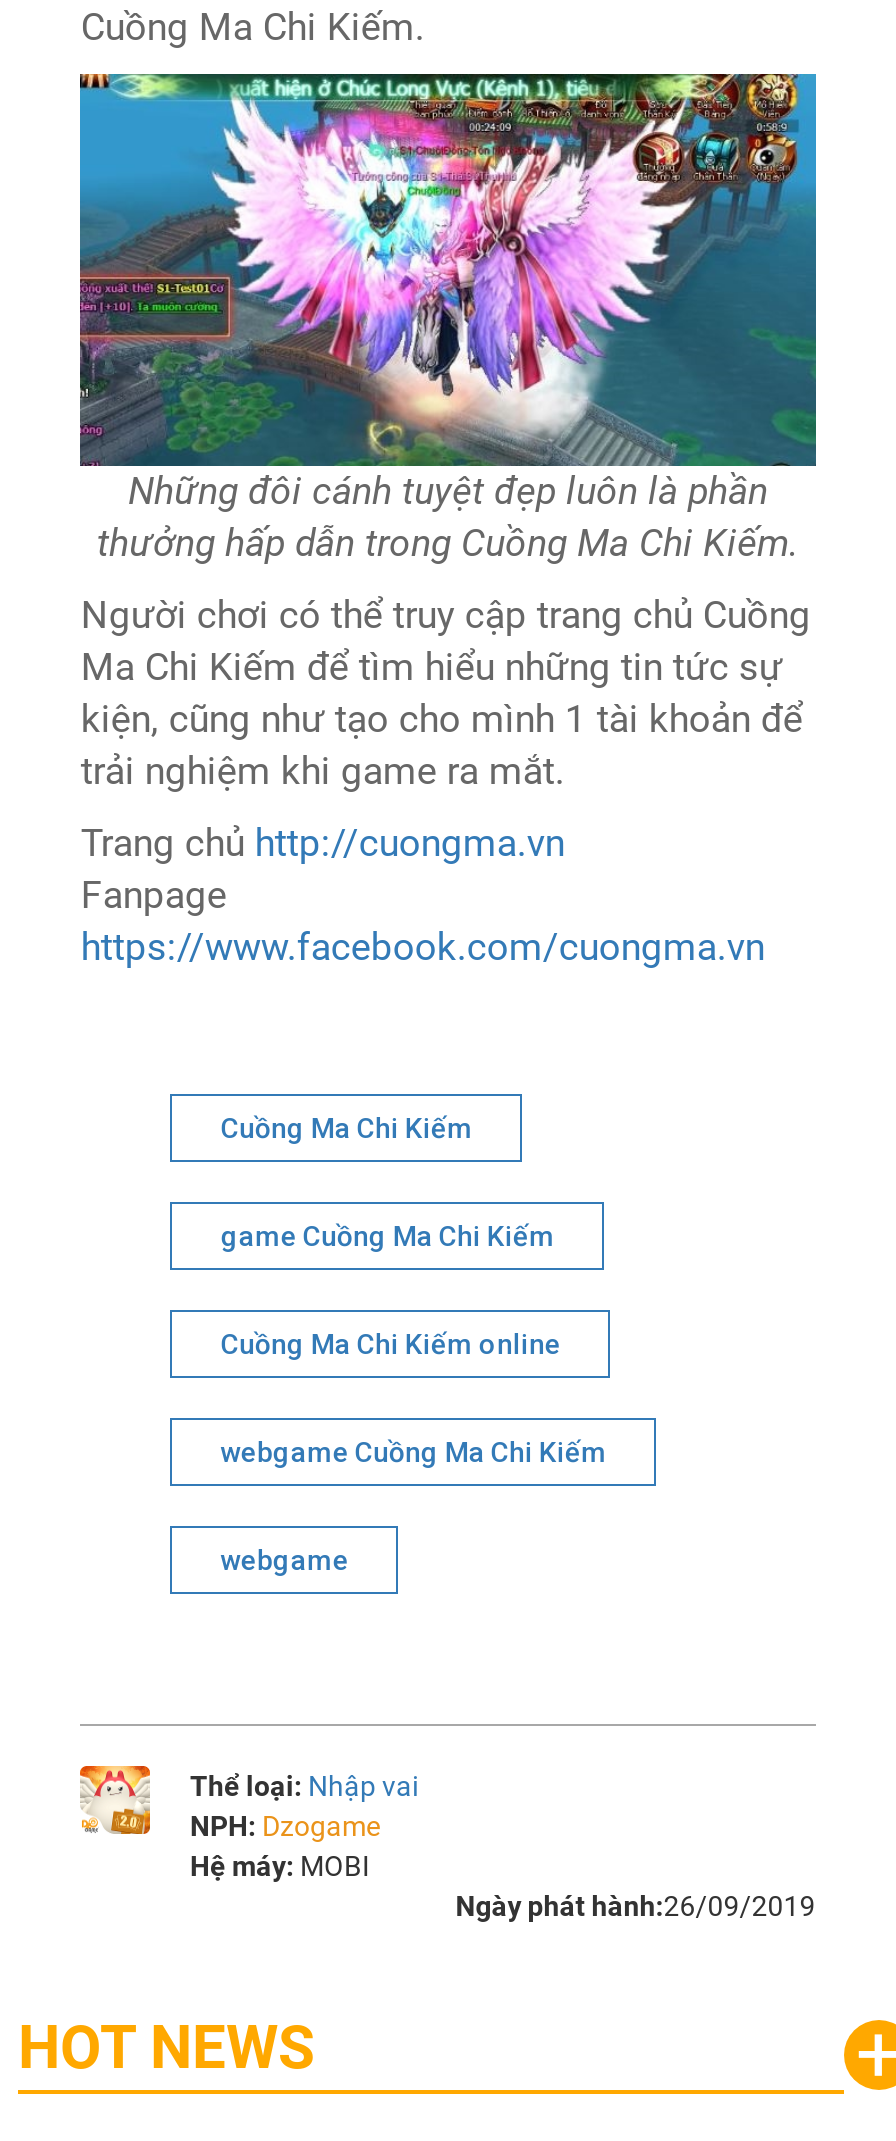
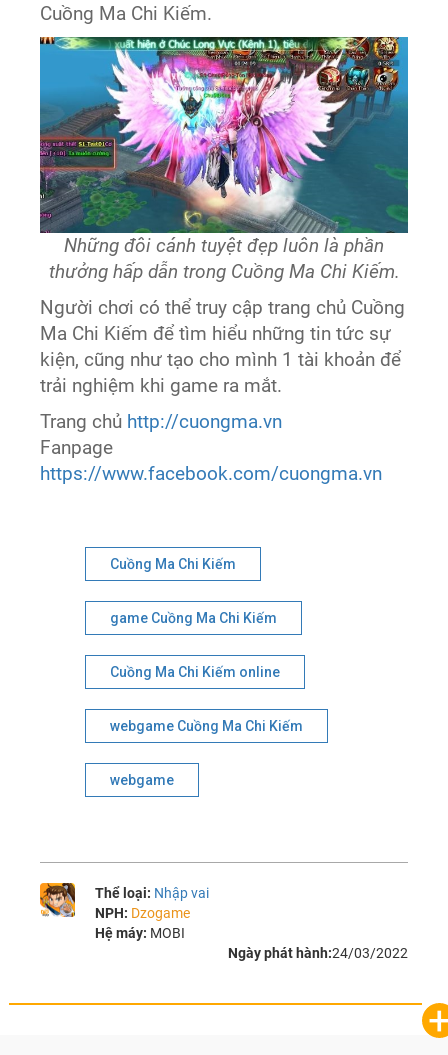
- [image]
+ [image]

- Ngày phát hành:26/09/2019
- HOT NEWS
+ Ngày phát hành:24/03/2022
